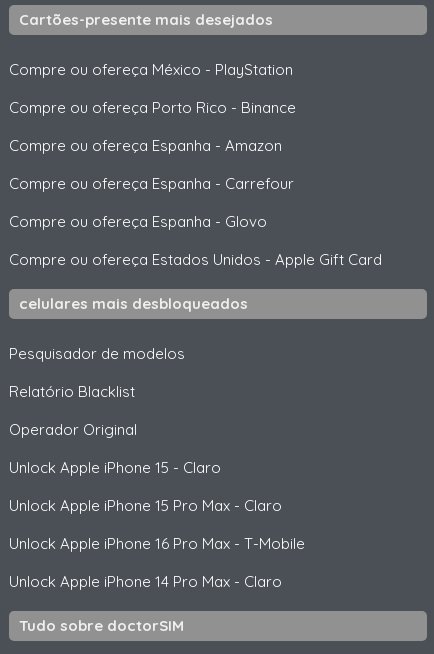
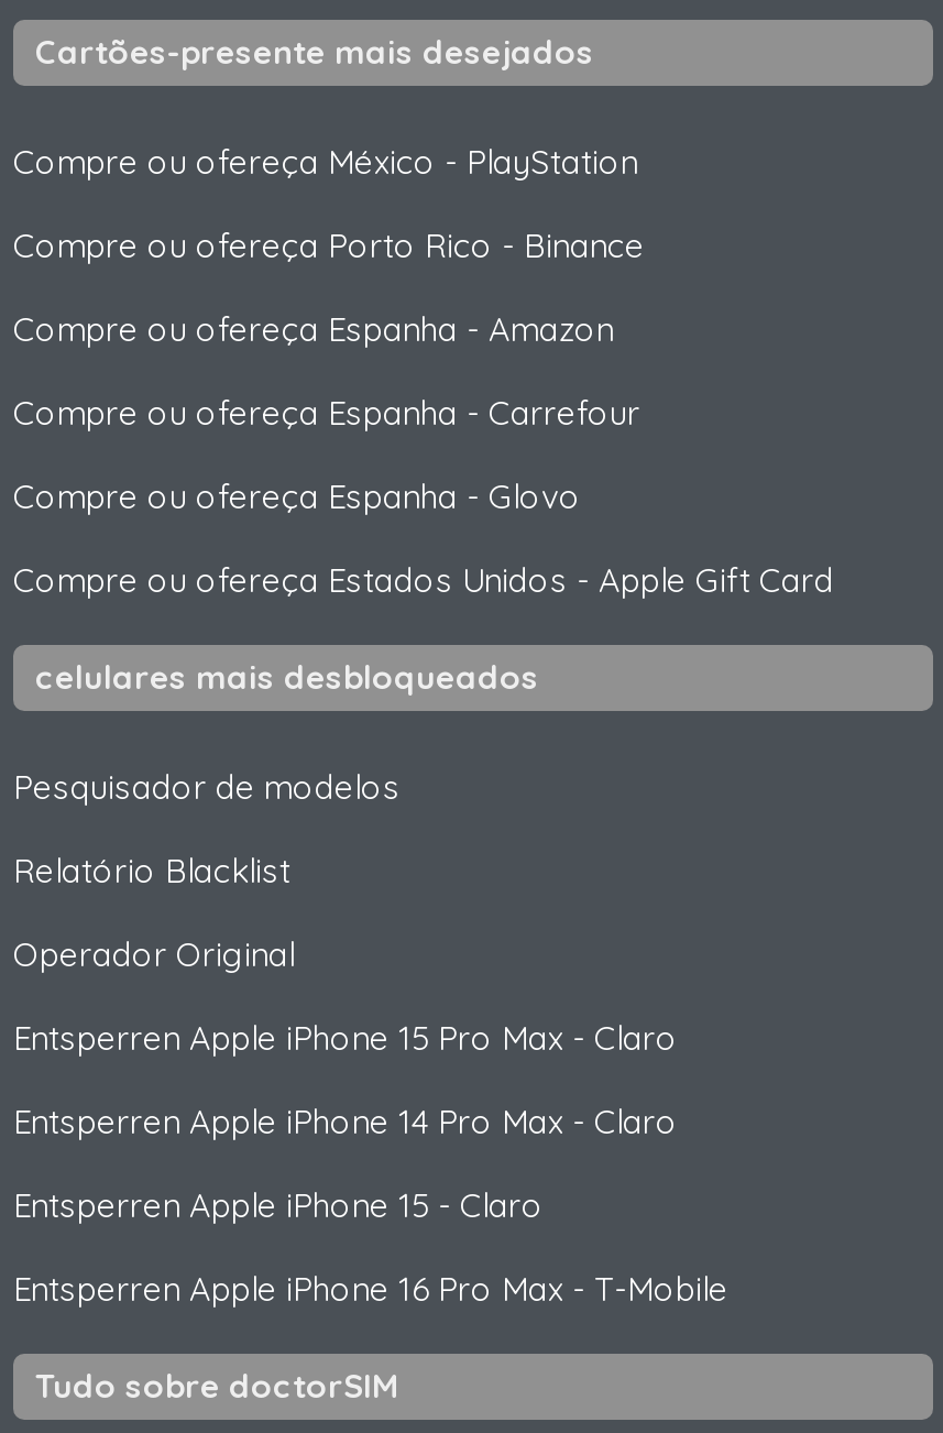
- Unlock Apple iPhone 15 - Claro
+ Entsperren Apple iPhone 15 Pro Max - Claro

- Unlock Apple iPhone 15 Pro Max - Claro
+ Entsperren Apple iPhone 14 Pro Max - Claro

- Unlock Apple iPhone 16 Pro Max - T-Mobile
+ Entsperren Apple iPhone 15 - Claro

- Unlock Apple iPhone 14 Pro Max - Claro
+ Entsperren Apple iPhone 16 Pro Max - T-Mobile
